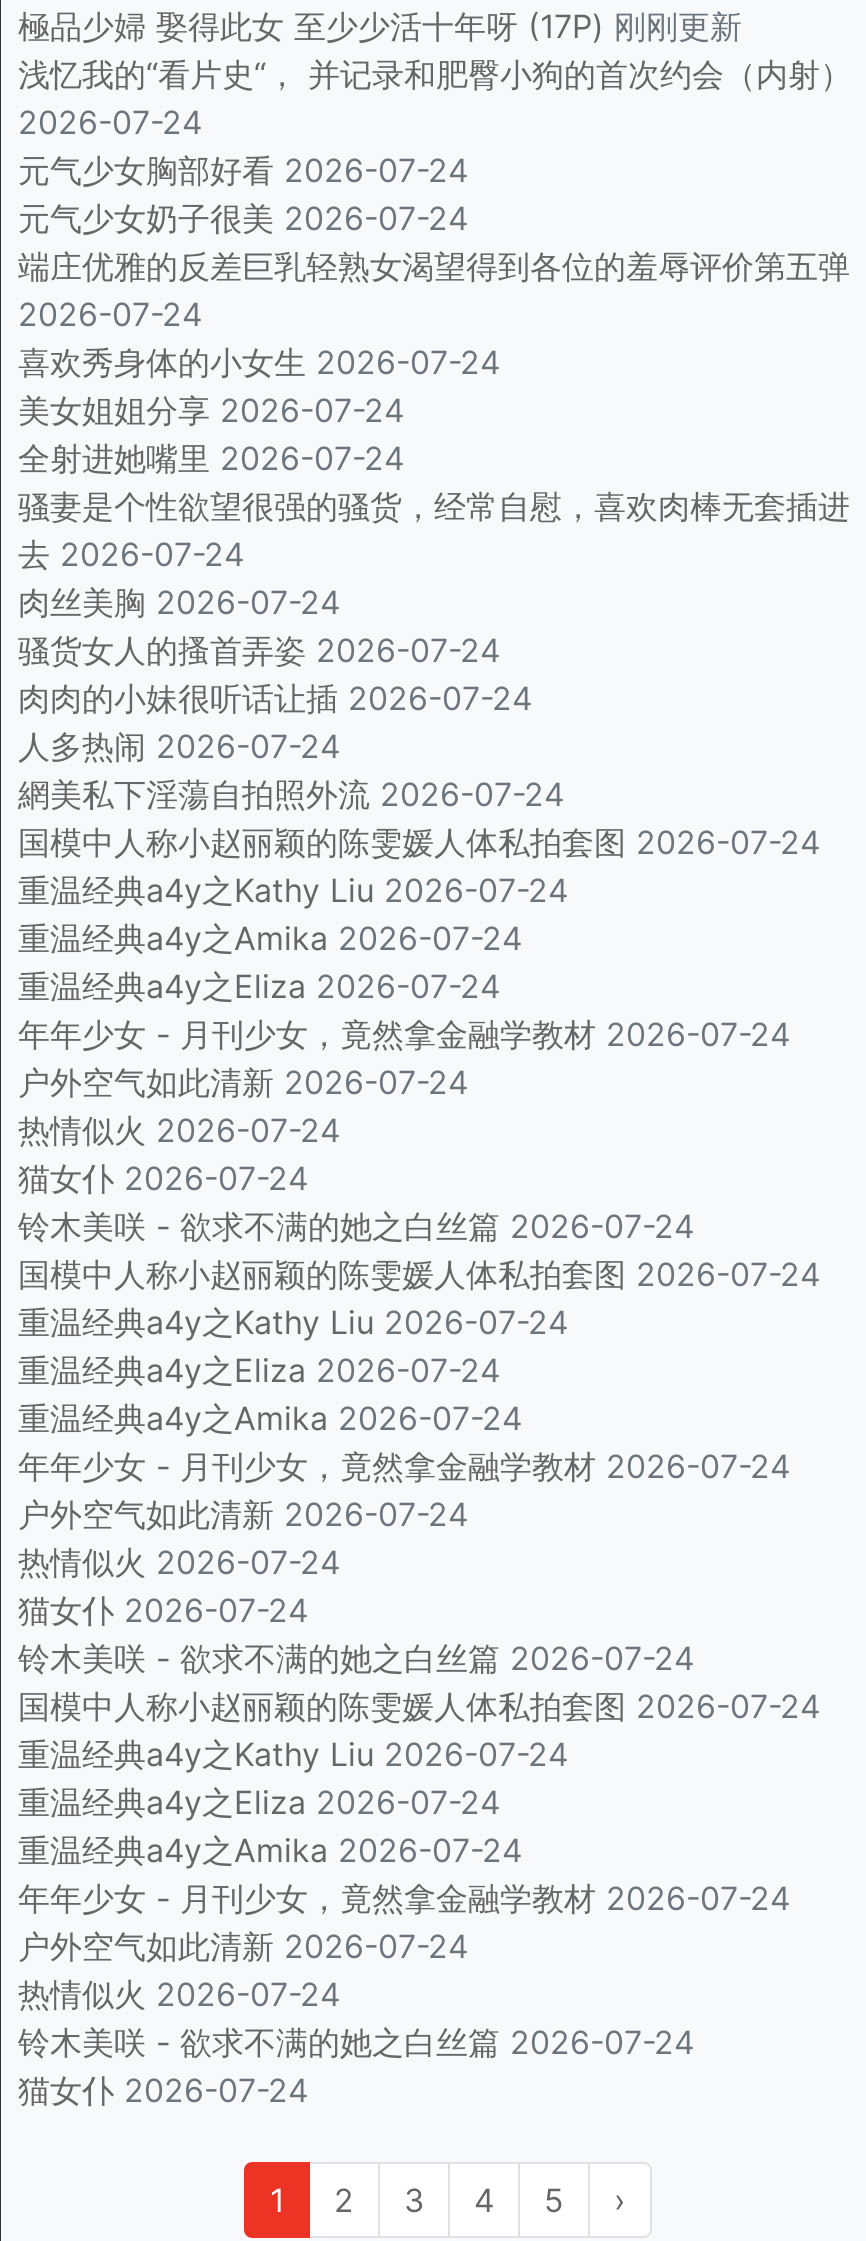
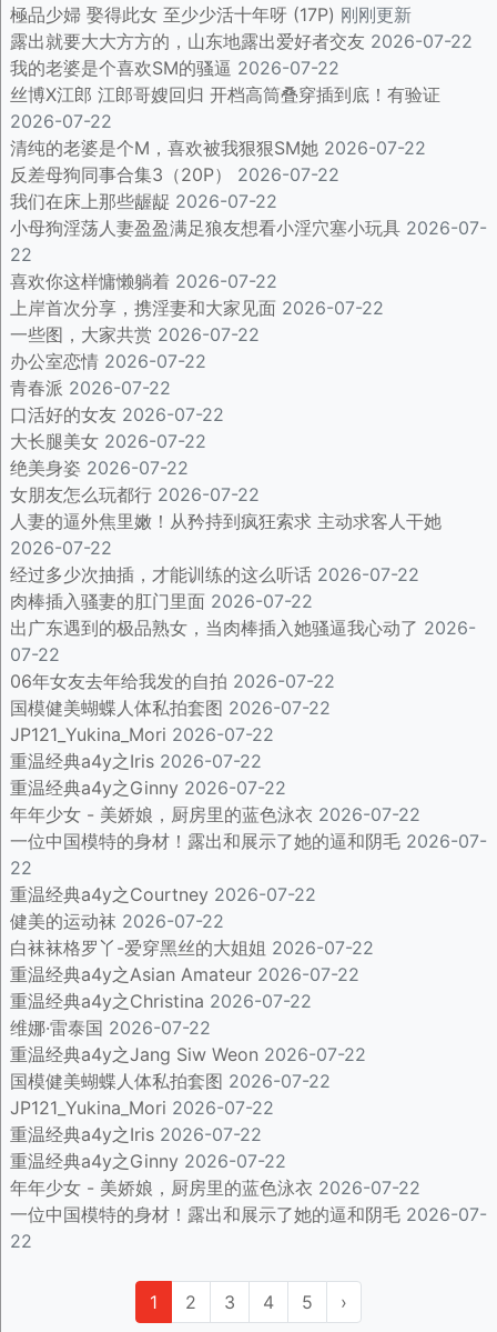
- 浅忆我的“看片史“， 并记录和肥臀小狗的首次约会（内射）
- 2026-07-24
- 元气少女胸部好看 2026-07-24
- 元气少女奶子很美 2026-07-24
- 端庄优雅的反差巨乳轻熟女渴望得到各位的羞辱评价第五弹
- 2026-07-24
- 喜欢秀身体的小女生 2026-07-24
- 美女姐姐分享 2026-07-24
- 全射进她嘴里 2026-07-24
- 骚妻是个性欲望很强的骚货，经常自慰，喜欢肉棒无套插进
- 去 2026-07-24
- 肉丝美胸 2026-07-24
- 骚货女人的搔首弄姿 2026-07-24
- 肉肉的小妹很听话让插 2026-07-24
- 人多热闹 2026-07-24
- 網美私下淫蕩自拍照外流 2026-07-24
- 国模中人称小赵丽颖的陈雯媛人体私拍套图 2026-07-24
- 重温经典a4y之Kathy Liu 2026-07-24
- 重温经典a4y之Amika 2026-07-24
- 重温经典a4y之Eliza 2026-07-24
- 年年少女 - 月刊少女，竟然拿金融学教材 2026-07-24
- 户外空气如此清新 2026-07-24
- 热情似火 2026-07-24
- 猫女仆 2026-07-24
- 铃木美咲 - 欲求不满的她之白丝篇 2026-07-24
- 国模中人称小赵丽颖的陈雯媛人体私拍套图 2026-07-24
- 重温经典a4y之Kathy Liu 2026-07-24
- 重温经典a4y之Eliza 2026-07-24
- 重温经典a4y之Amika 2026-07-24
- 年年少女 - 月刊少女，竟然拿金融学教材 2026-07-24
- 户外空气如此清新 2026-07-24
- 热情似火 2026-07-24
- 猫女仆 2026-07-24
- 铃木美咲 - 欲求不满的她之白丝篇 2026-07-24
- 国模中人称小赵丽颖的陈雯媛人体私拍套图 2026-07-24
- 重温经典a4y之Kathy Liu 2026-07-24
- 重温经典a4y之Eliza 2026-07-24
- 重温经典a4y之Amika 2026-07-24
- 年年少女 - 月刊少女，竟然拿金融学教材 2026-07-24
- 户外空气如此清新 2026-07-24
- 热情似火 2026-07-24
- 铃木美咲 - 欲求不满的她之白丝篇 2026-07-24
- 猫女仆 2026-07-24
+ 露出就要大大方方的，山东地露出爱好者交友 2026-07-22
+ 我的老婆是个喜欢SM的骚逼 2026-07-22
+ 丝博X江郎 江郎哥嫂回归 开档高筒叠穿插到底！有验证
+ 2026-07-22
+ 清纯的老婆是个M，喜欢被我狠狠SM她 2026-07-22
+ 反差母狗同事合集3（20P） 2026-07-22
+ 我们在床上那些龌龊 2026-07-22
+ 小母狗淫荡人妻盈盈满足狼友想看小淫穴塞小玩具 2026-07-
+ 22
+ 喜欢你这样慵懒躺着 2026-07-22
+ 上岸首次分享，携淫妻和大家见面 2026-07-22
+ 一些图，大家共赏 2026-07-22
+ 办公室恋情 2026-07-22
+ 青春派 2026-07-22
+ 口活好的女友 2026-07-22
+ 大长腿美女 2026-07-22
+ 绝美身姿 2026-07-22
+ 女朋友怎么玩都行 2026-07-22
+ 人妻的逼外焦里嫩！从矜持到疯狂索求 主动求客人干她
+ 2026-07-22
+ 经过多少次抽插，才能训练的这么听话 2026-07-22
+ 肉棒插入骚妻的肛门里面 2026-07-22
+ 出广东遇到的极品熟女，当肉棒插入她骚逼我心动了 2026-
+ 07-22
+ 06年女友去年给我发的自拍 2026-07-22
+ 国模健美蝴蝶人体私拍套图 2026-07-22
+ JP121_Yukina_Mori 2026-07-22
+ 重温经典a4y之Iris 2026-07-22
+ 重温经典a4y之Ginny 2026-07-22
+ 年年少女 - 美娇娘，厨房里的蓝色泳衣 2026-07-22
+ 一位中国模特的身材！露出和展示了她的逼和阴毛 2026-07-
+ 22
+ 重温经典a4y之Courtney 2026-07-22
+ 健美的运动袜 2026-07-22
+ 白袜袜格罗丫-爱穿黑丝的大姐姐 2026-07-22
+ 重温经典a4y之Asian Amateur 2026-07-22
+ 重温经典a4y之Christina 2026-07-22
+ 维娜·雷泰国 2026-07-22
+ 重温经典a4y之Jang Siw Weon 2026-07-22
+ 国模健美蝴蝶人体私拍套图 2026-07-22
+ JP121_Yukina_Mori 2026-07-22
+ 重温经典a4y之Iris 2026-07-22
+ 重温经典a4y之Ginny 2026-07-22
+ 年年少女 - 美娇娘，厨房里的蓝色泳衣 2026-07-22
+ 一位中国模特的身材！露出和展示了她的逼和阴毛 2026-07-
+ 22
